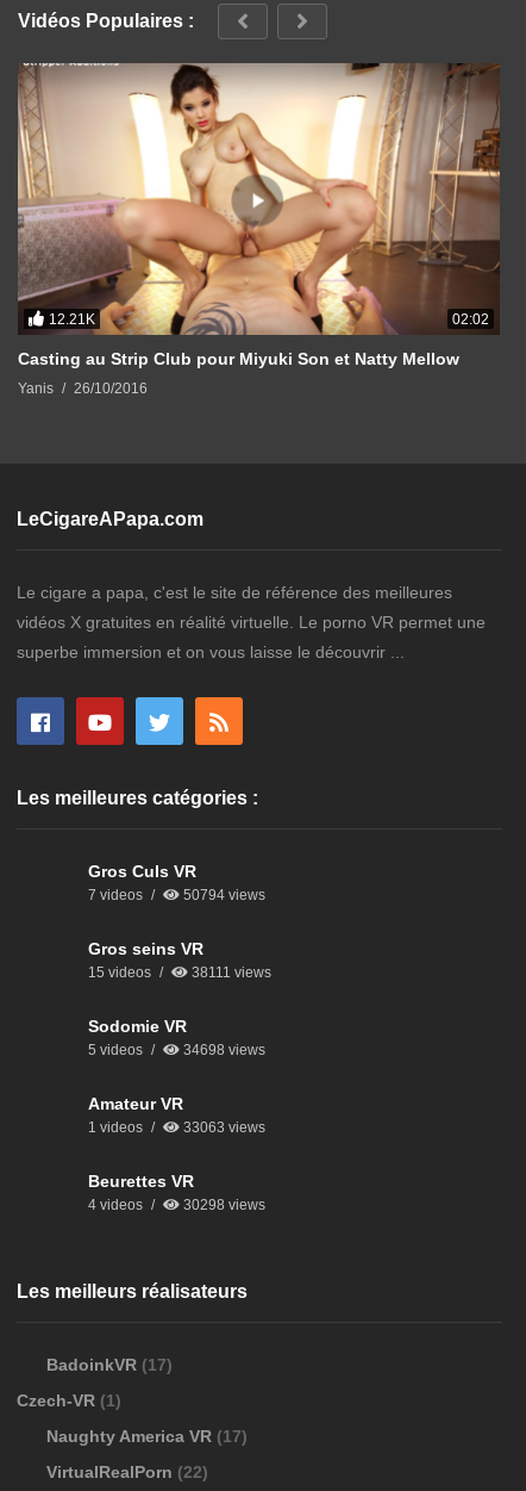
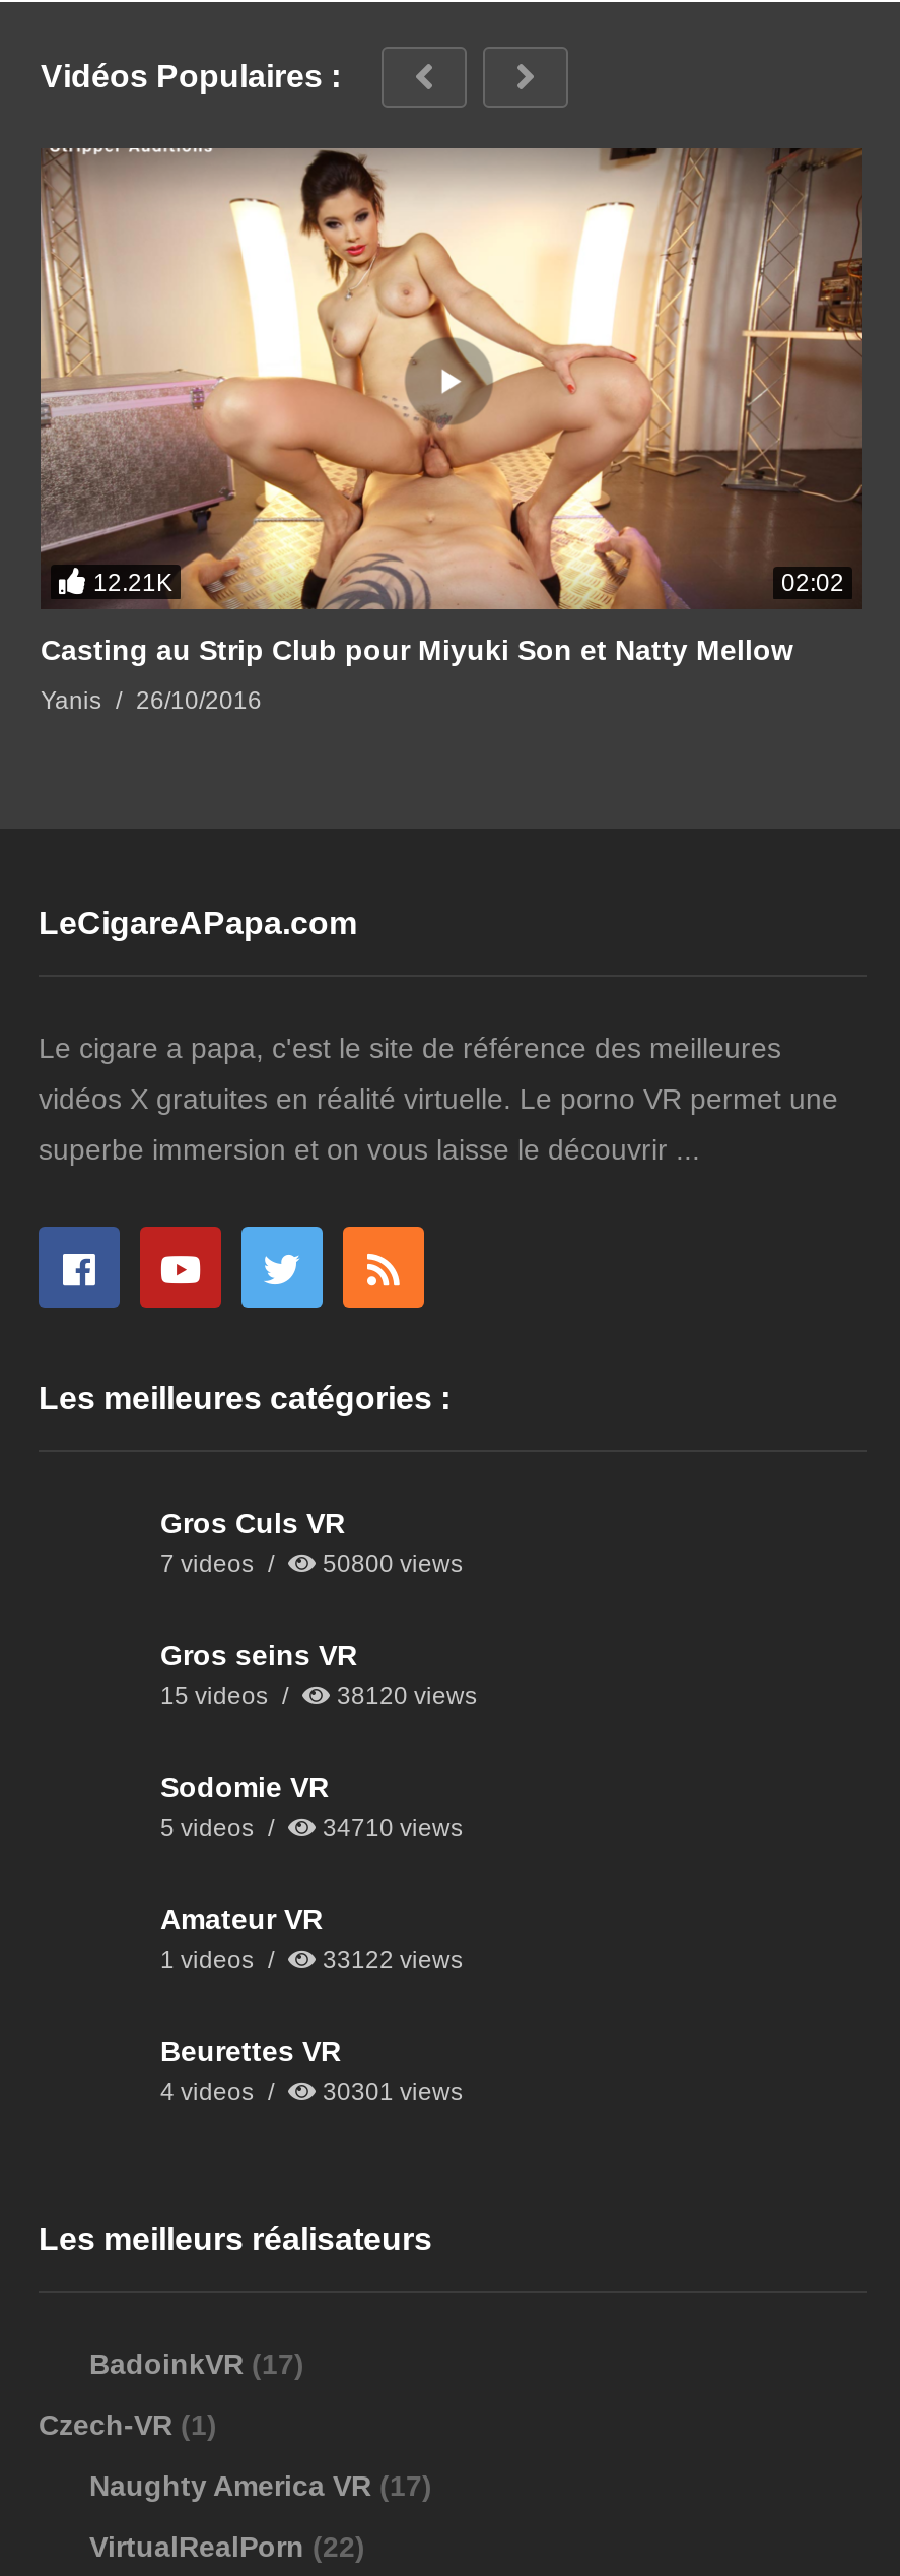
- 50794 views
+ 50800 views

- 38111 views
+ 38120 views

- 34698 views
+ 34710 views

- 33063 views
+ 33122 views

- 30298 views
+ 30301 views
